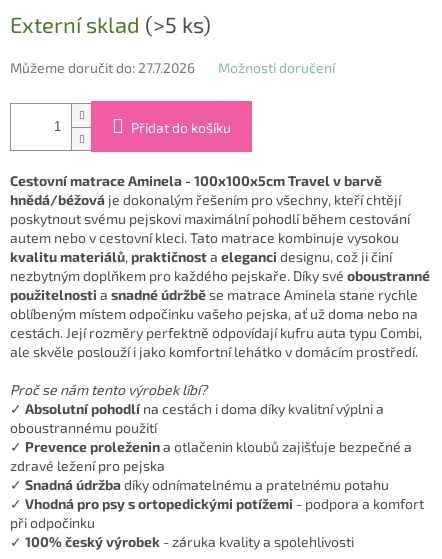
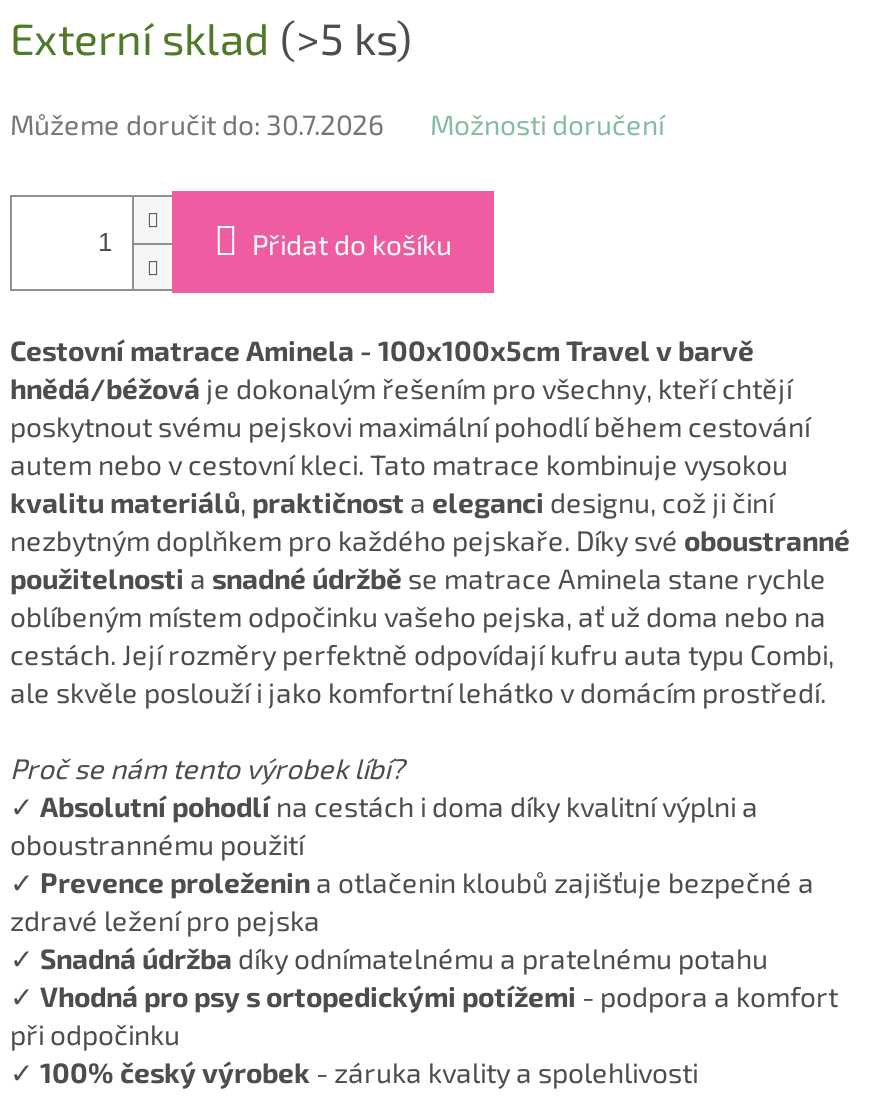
- Můžeme doručit do: 27.7.2026
+ Můžeme doručit do: 30.7.2026
